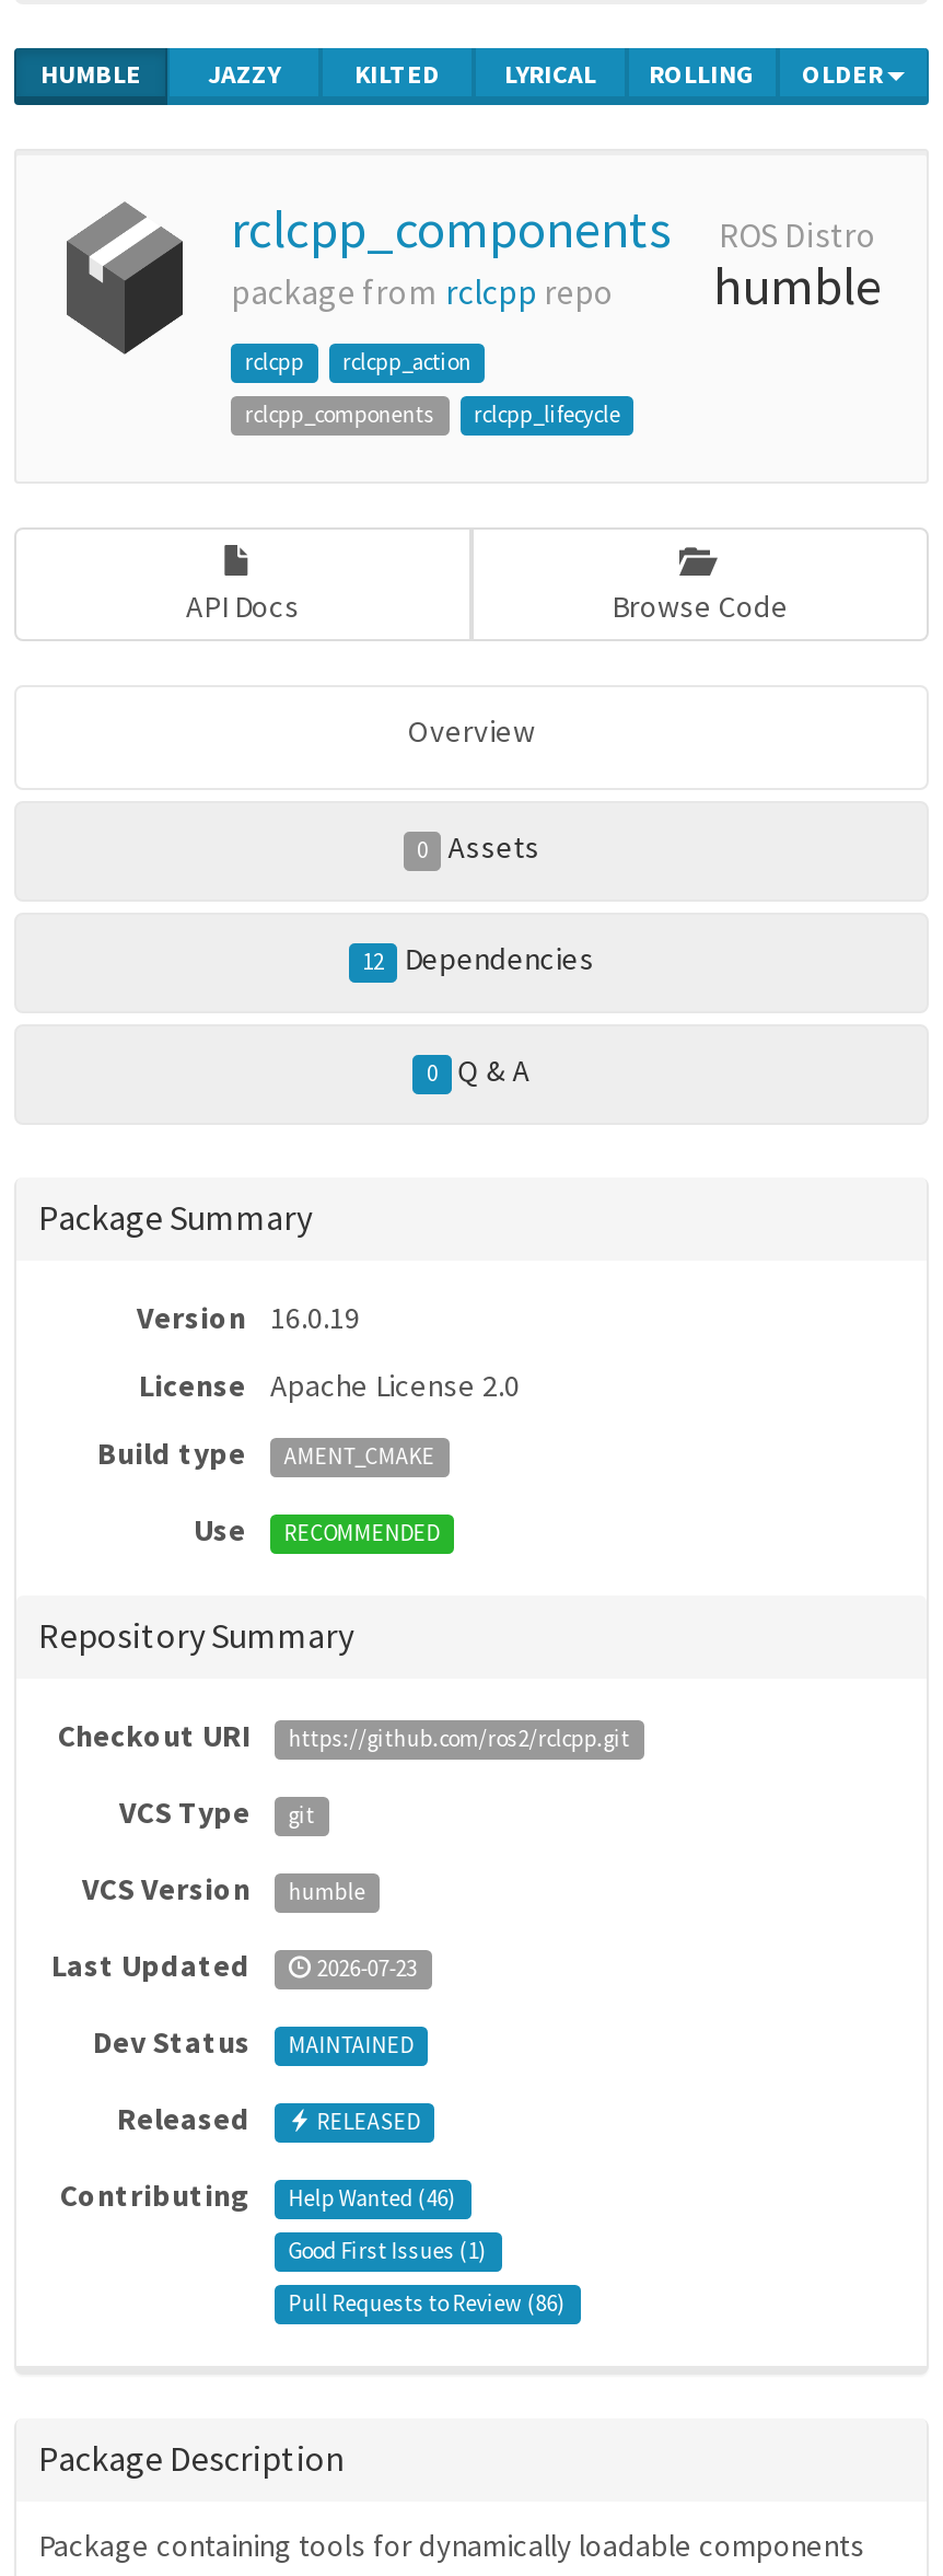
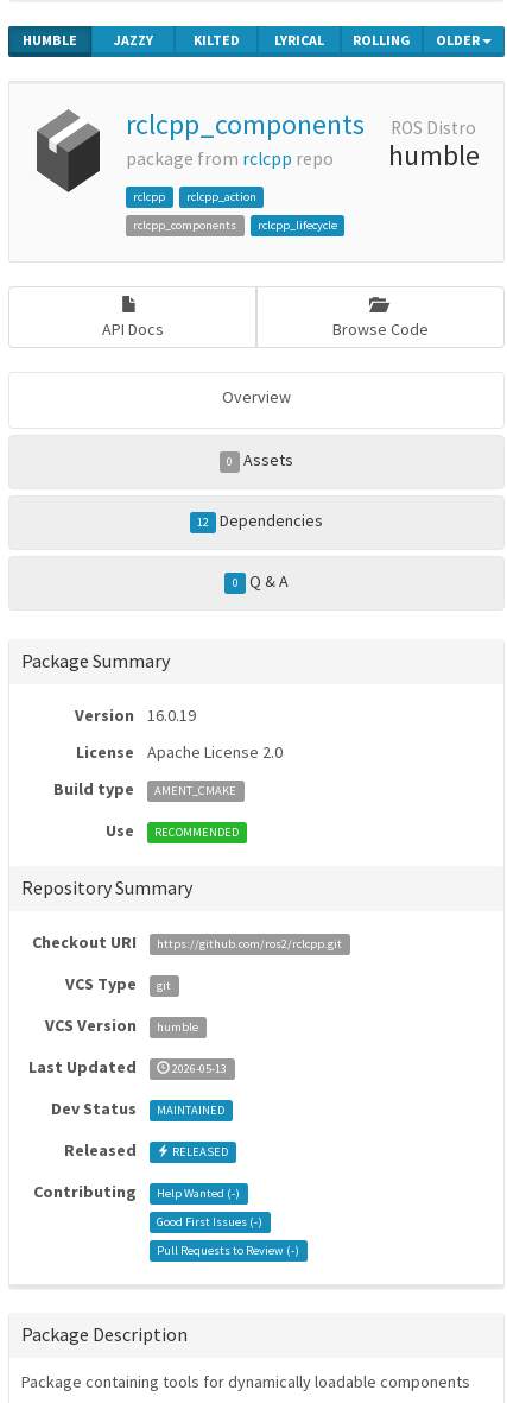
- 2026-07-23
+ 2026-05-13

- Help Wanted (46)
+ Help Wanted (-)

- Good First Issues (1)
+ Good First Issues (-)

- Pull Requests to Review (86)
+ Pull Requests to Review (-)
